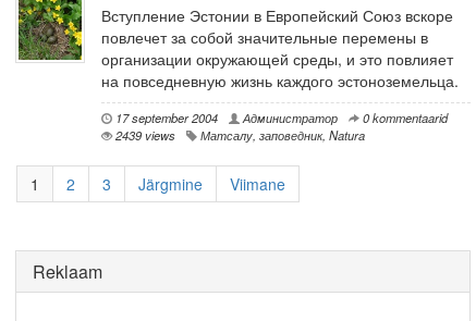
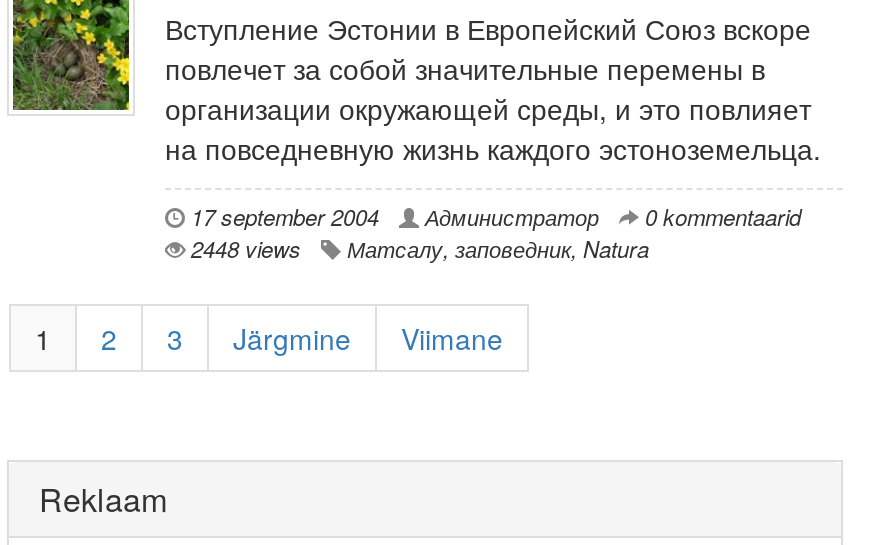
- 2439 views Матсалу, заповедник, Natura
+ 2448 views Матсалу, заповедник, Natura
